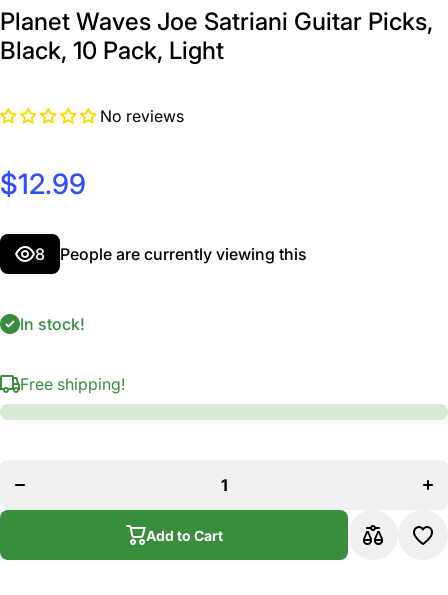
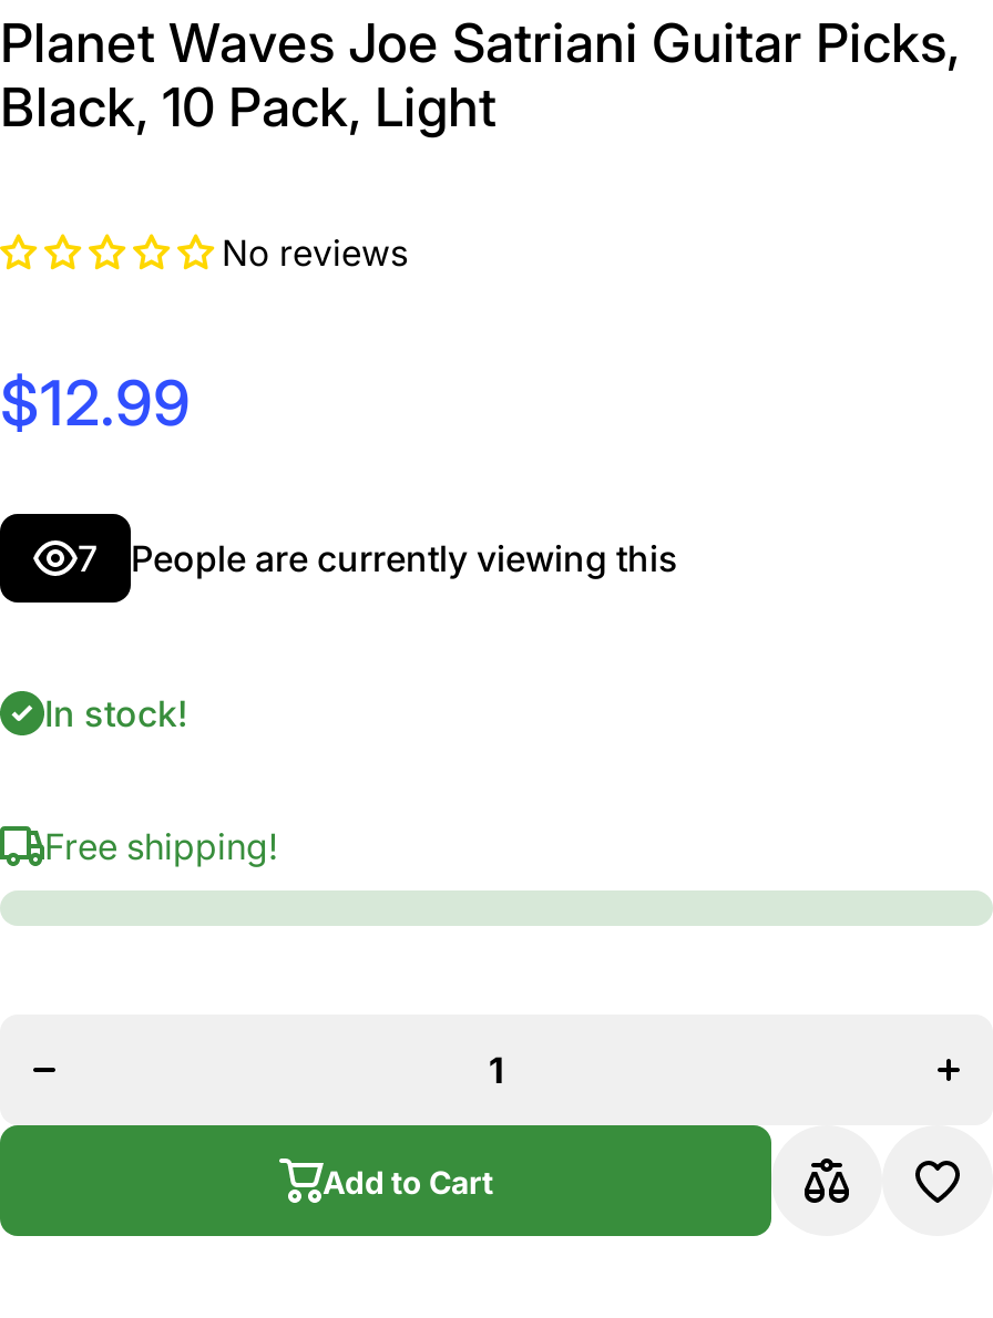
- 8 People are currently viewing this
+ 7 People are currently viewing this
